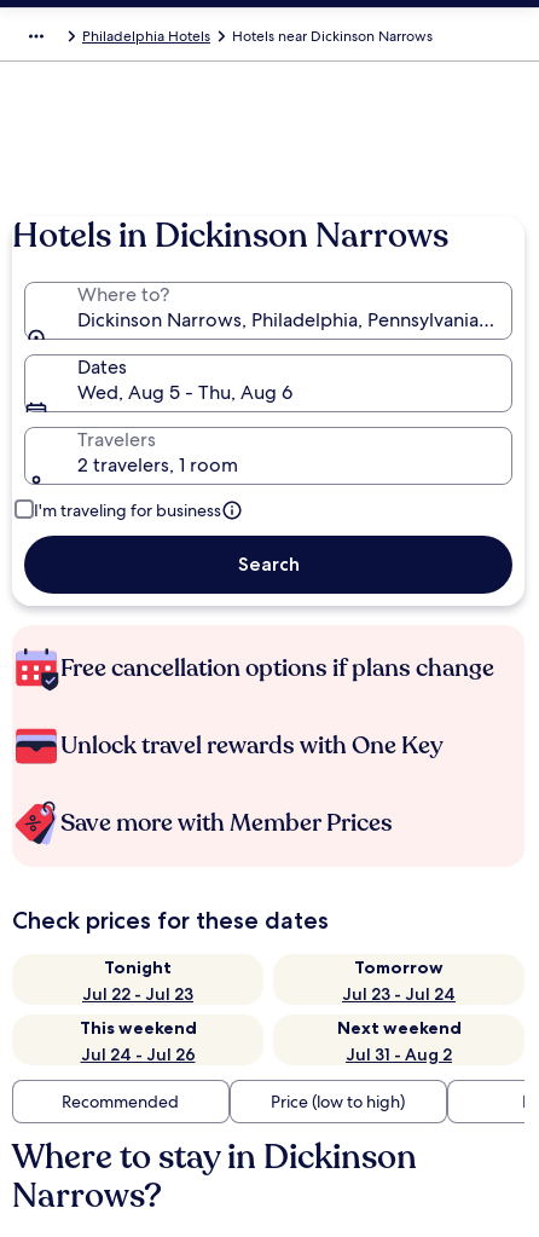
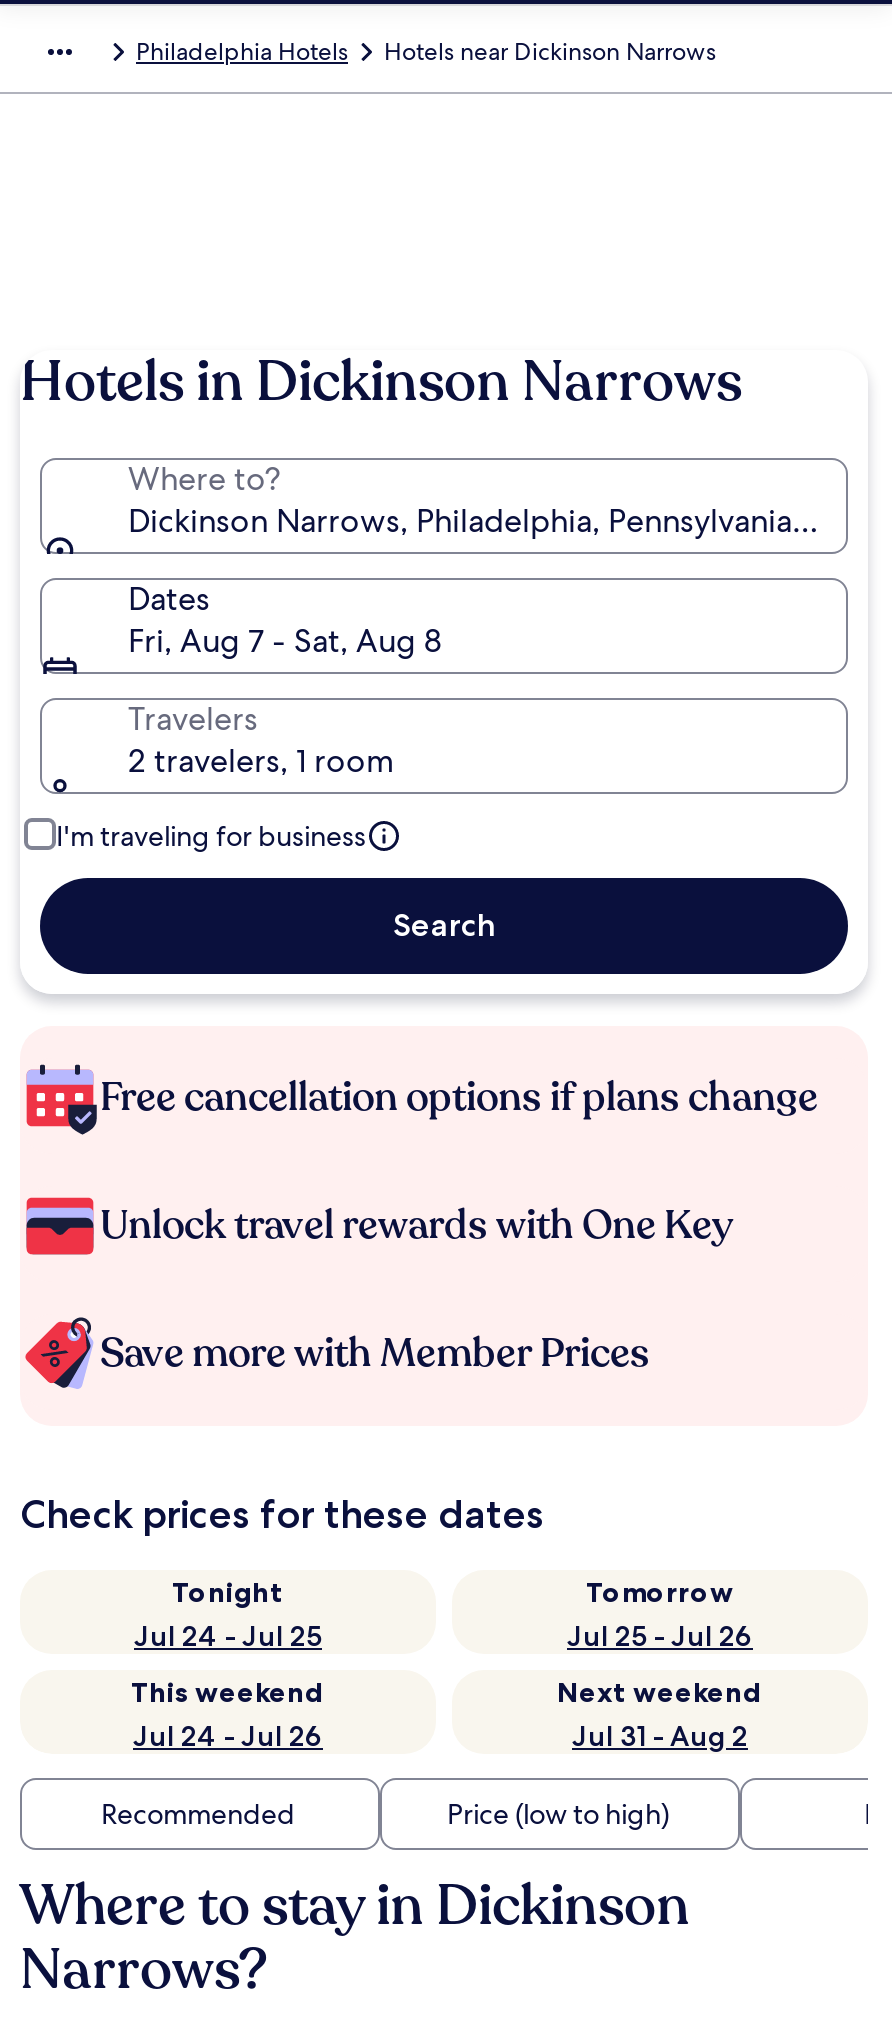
- Wed, Aug 5 - Thu, Aug 6
+ Fri, Aug 7 - Sat, Aug 8

- Jul 22 - Jul 23
+ Jul 24 - Jul 25

- Jul 23 - Jul 24
+ Jul 25 - Jul 26
